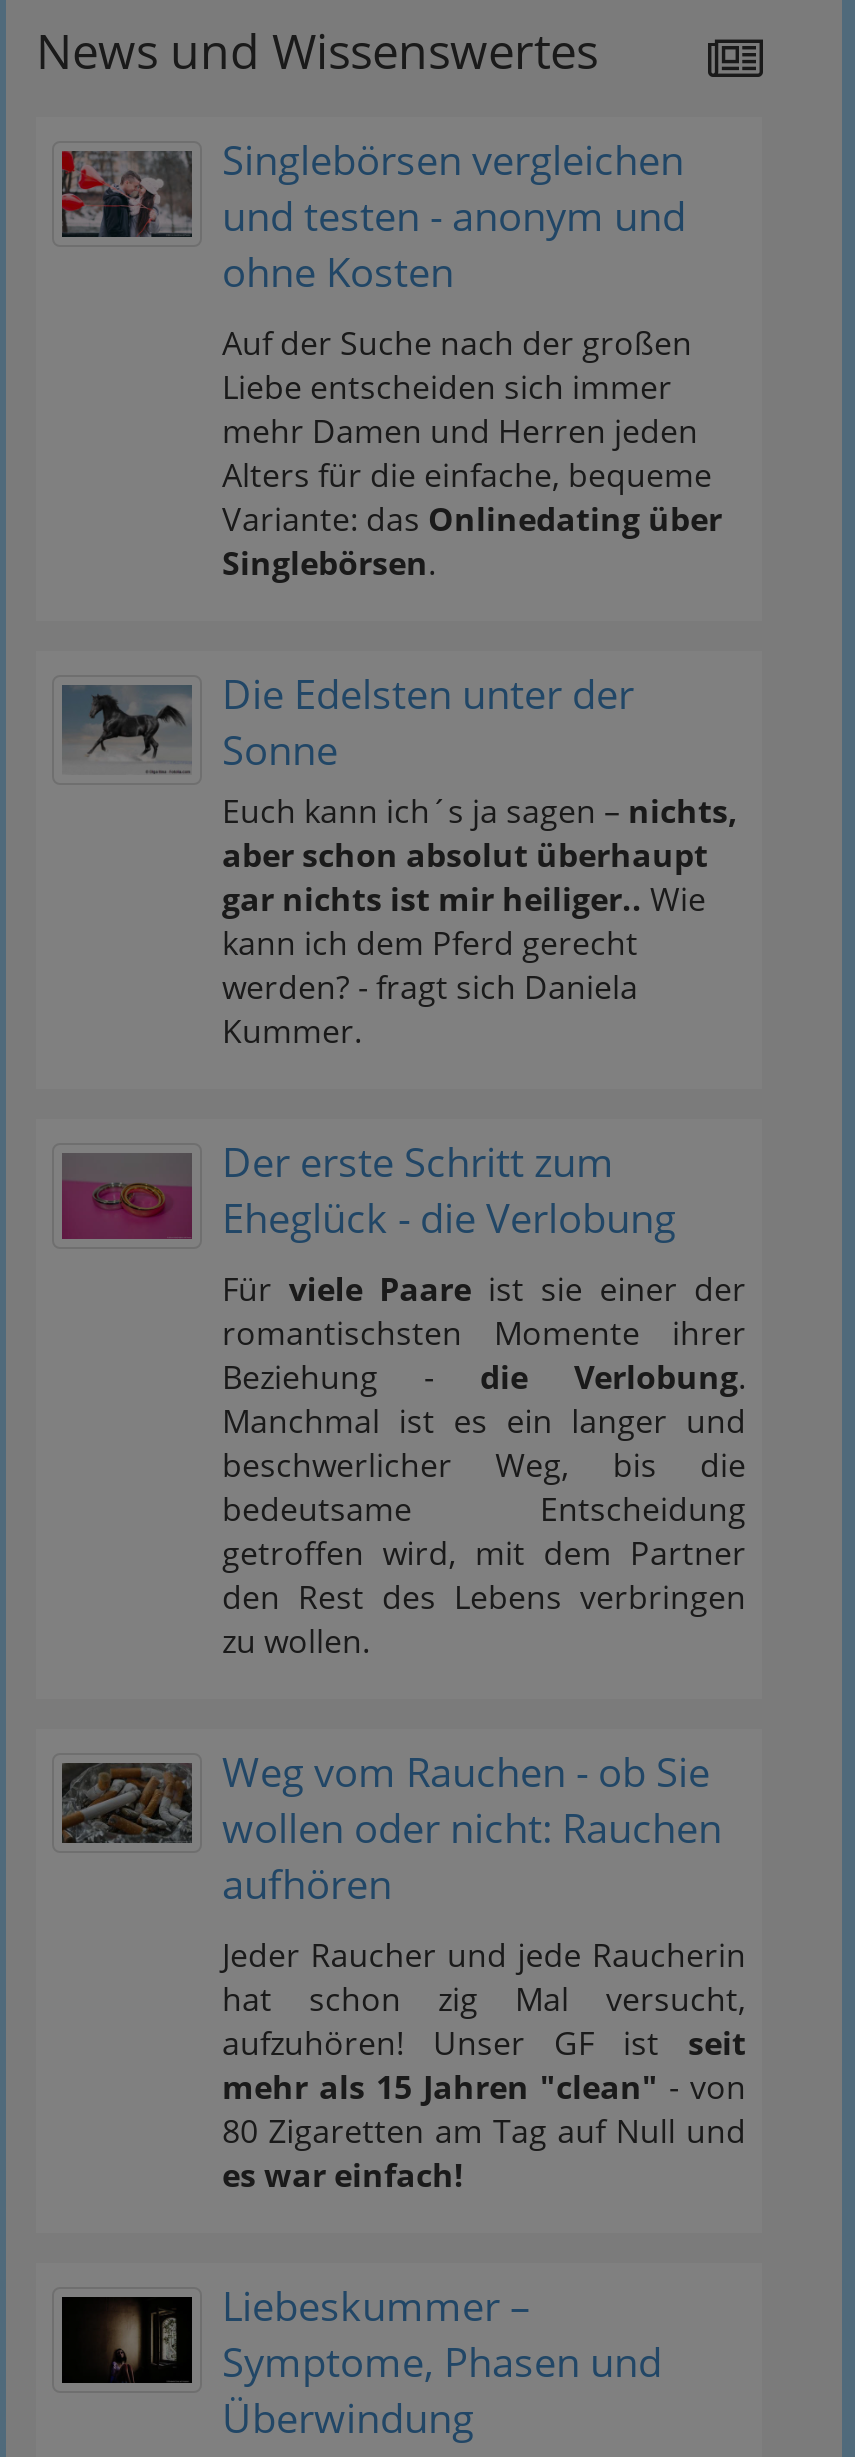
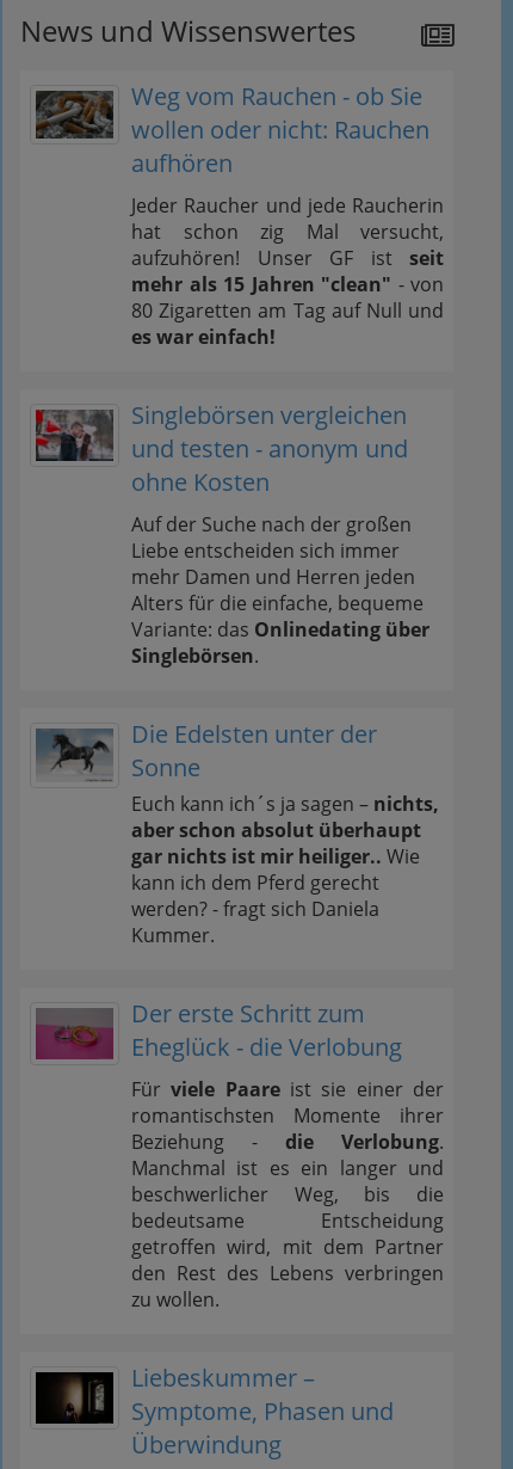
moved down: [image] | Singlebörsen vergleichen | und testen - anonym und | ... | den Rest des Lebens verbringen | zu wollen.

moved up: [image] | Weg vom Rauchen - ob Sie | wollen oder nicht: Rauchen | ... | 80 Zigaretten am Tag auf Null und | es war einfach!
